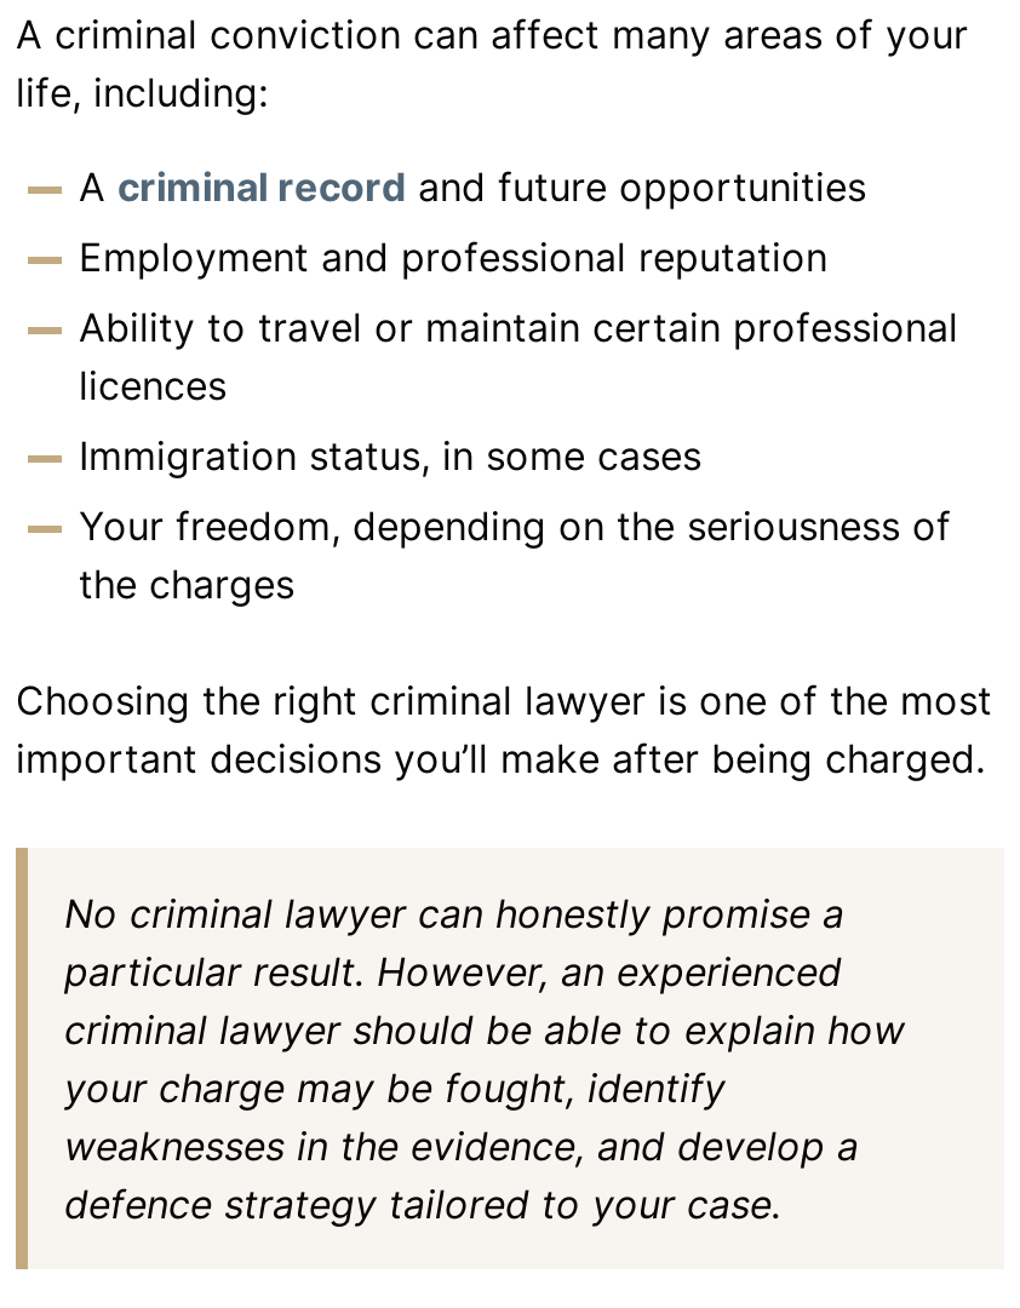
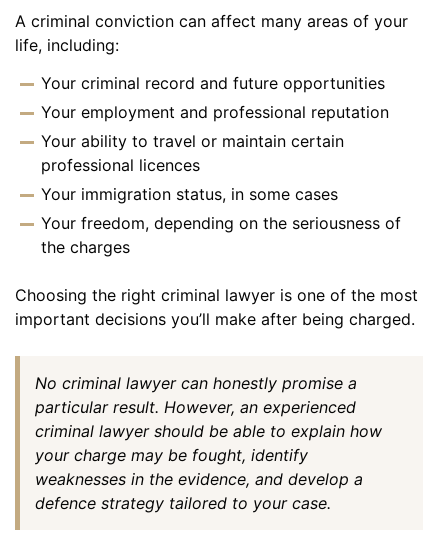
- A criminal record and future opportunities
- Employment and professional reputation
- Ability to travel or maintain certain professional
- licences
- Immigration status, in some cases
+ Your criminal record and future opportunities
+ Your employment and professional reputation
+ Your ability to travel or maintain certain
+ professional licences
+ Your immigration status, in some cases
